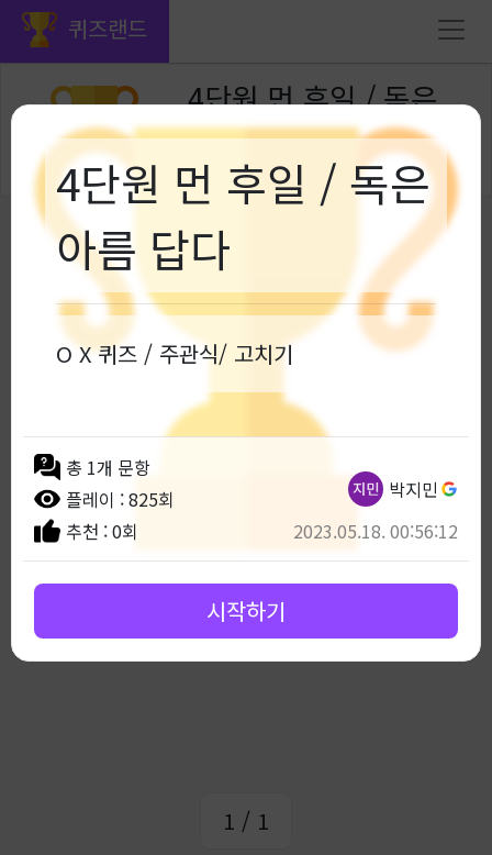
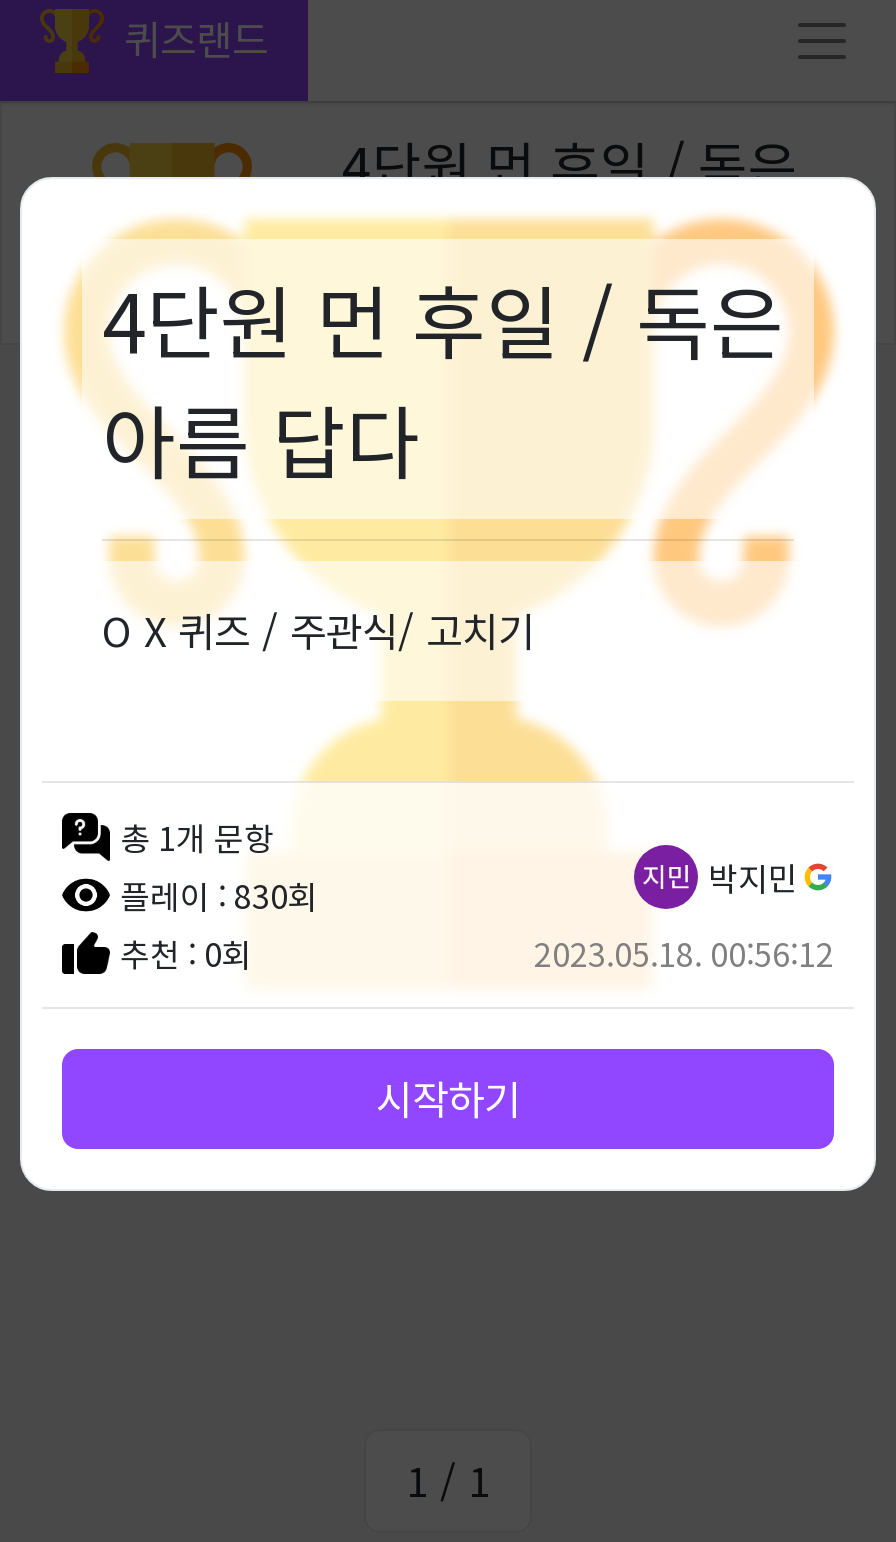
- 플레이 : 825회
+ 플레이 : 830회
